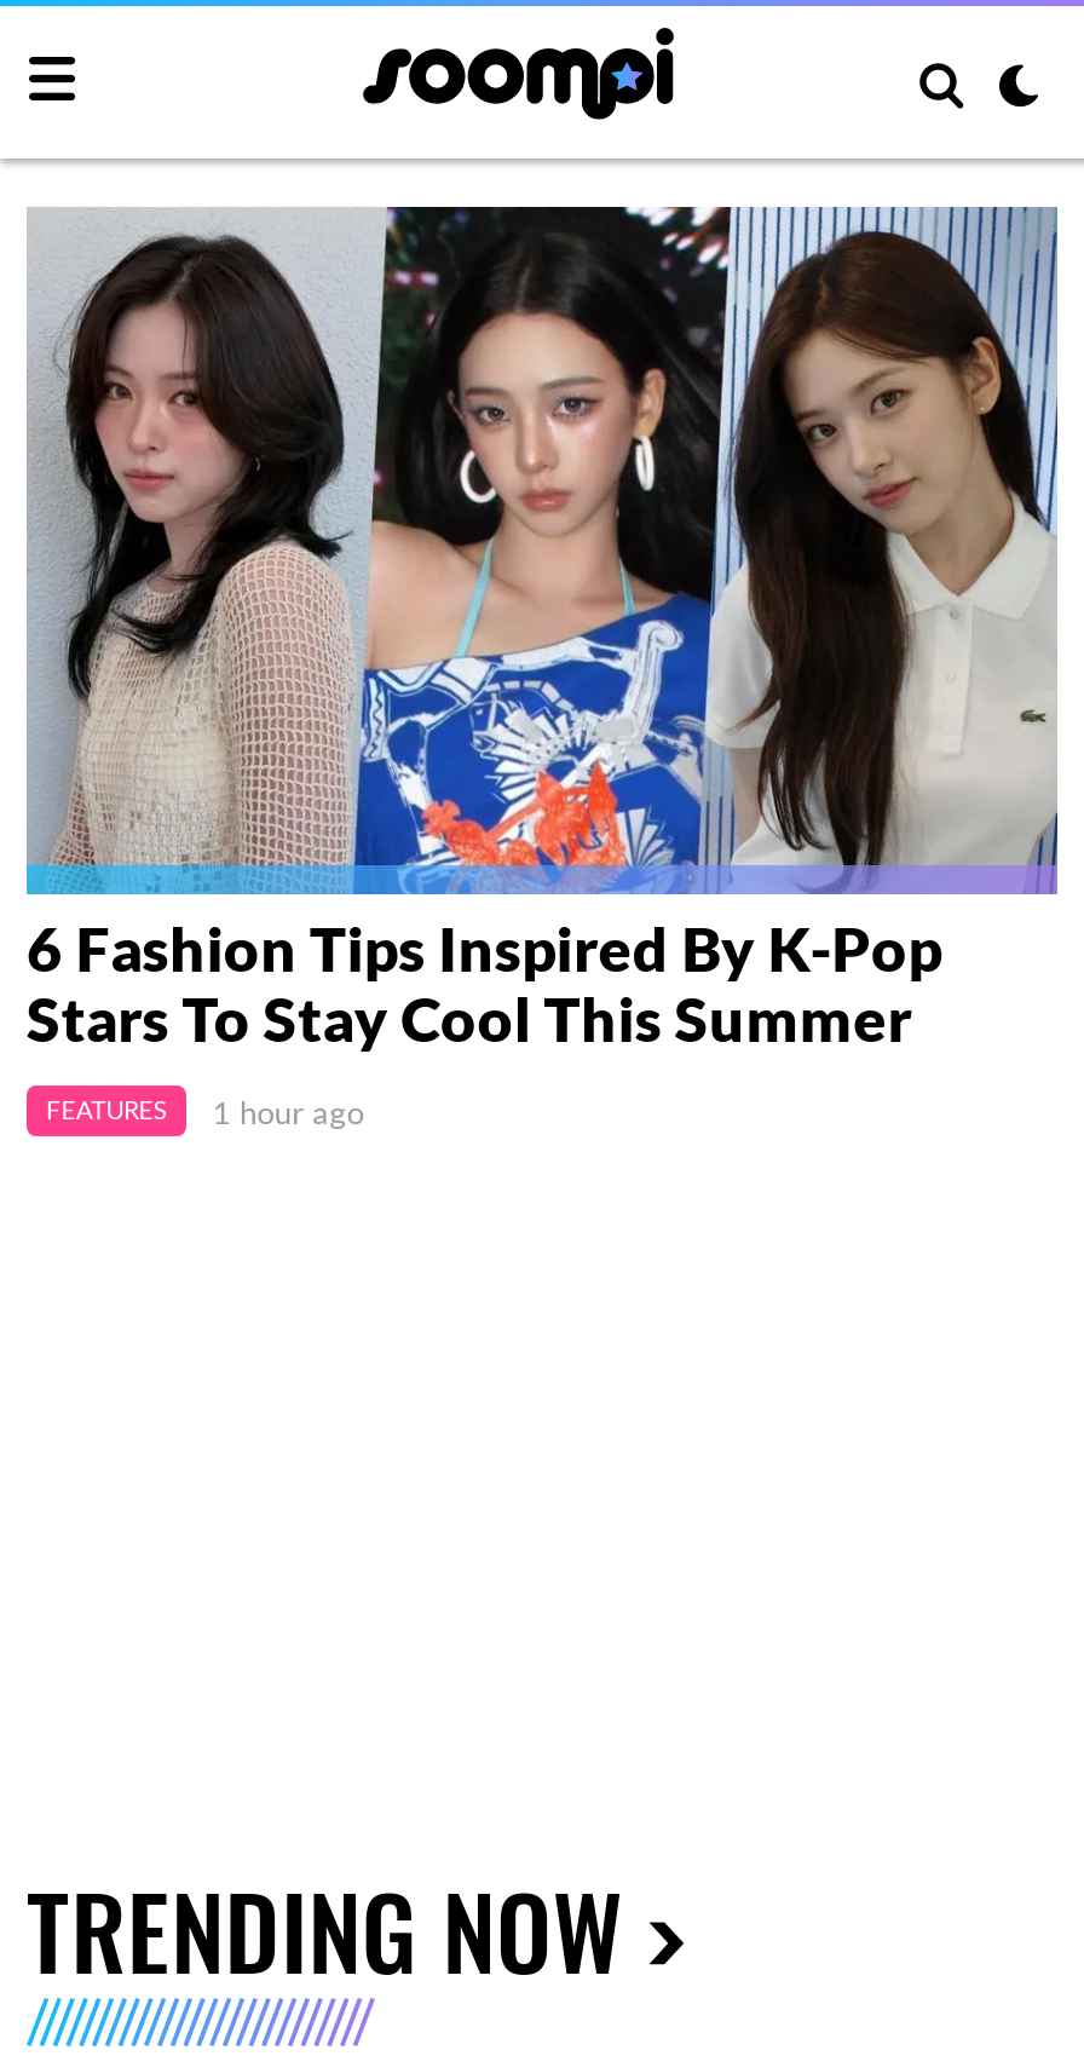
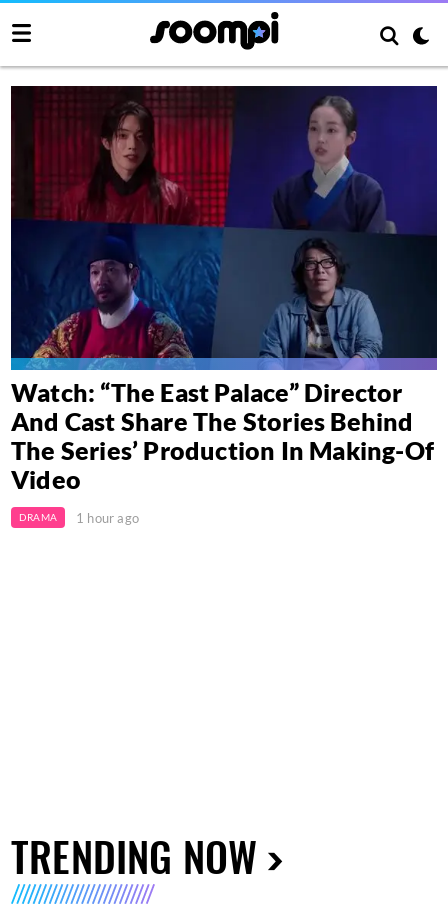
- [image]
- 6 Fashion Tips Inspired By K-Pop
- Stars To Stay Cool This Summer
+ [image]
+ Watch: “The East Palace” Director
+ And Cast Share The Stories Behind
+ The Series’ Production In Making-Of
+ Video

- FEATURES
+ DRAMA
